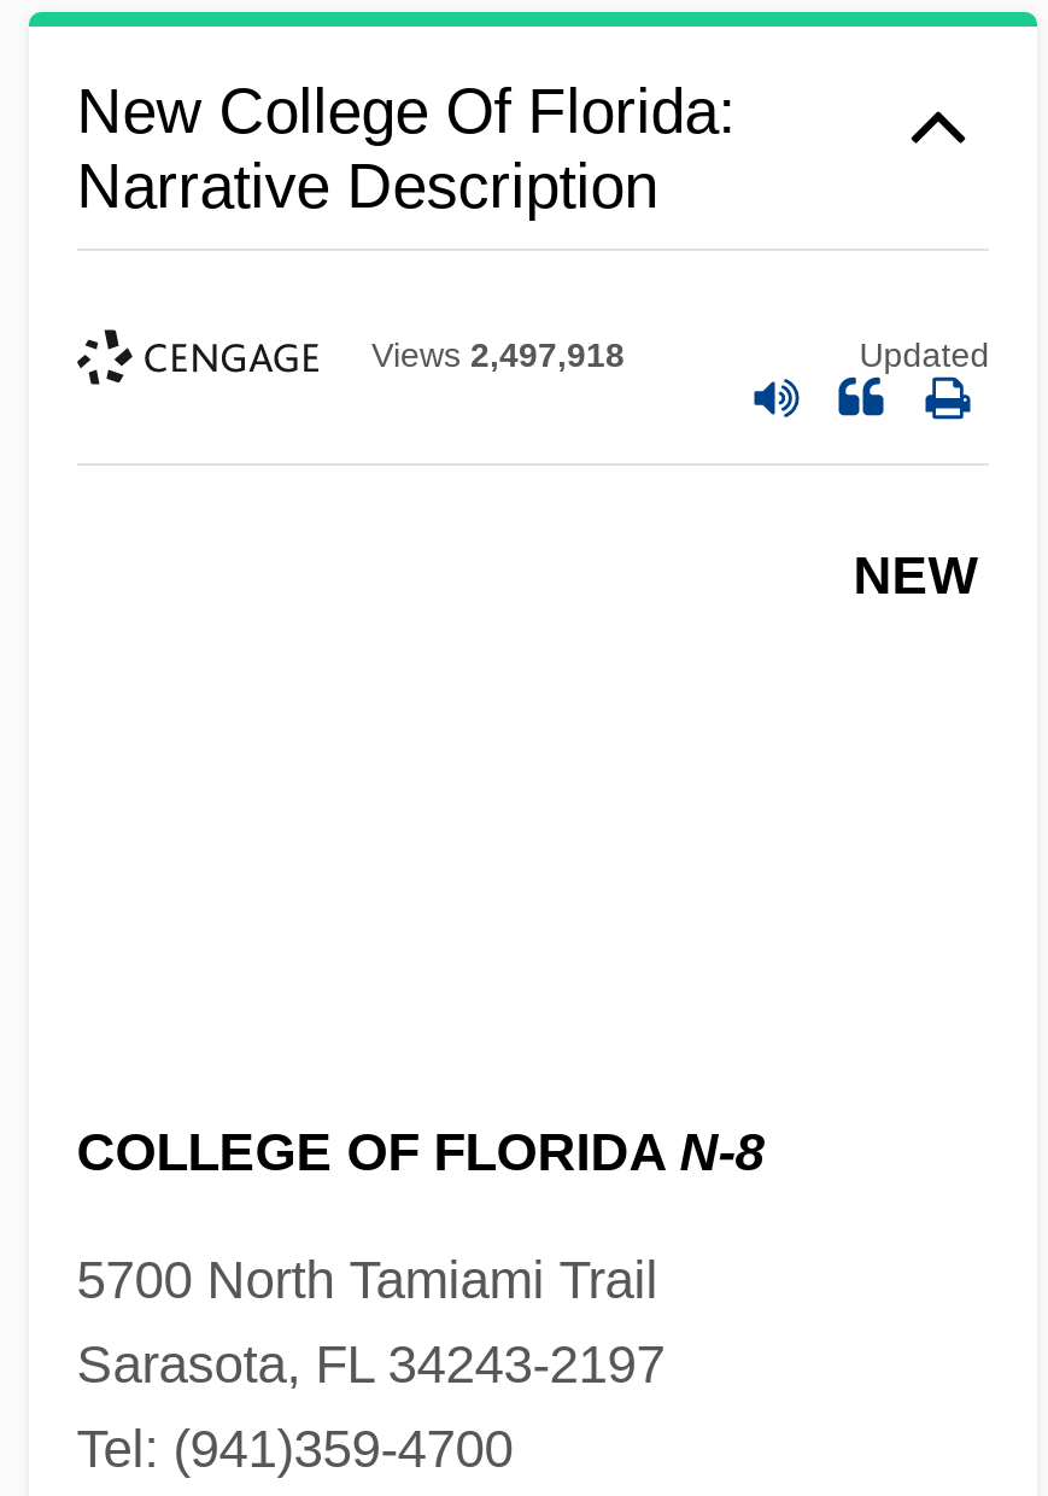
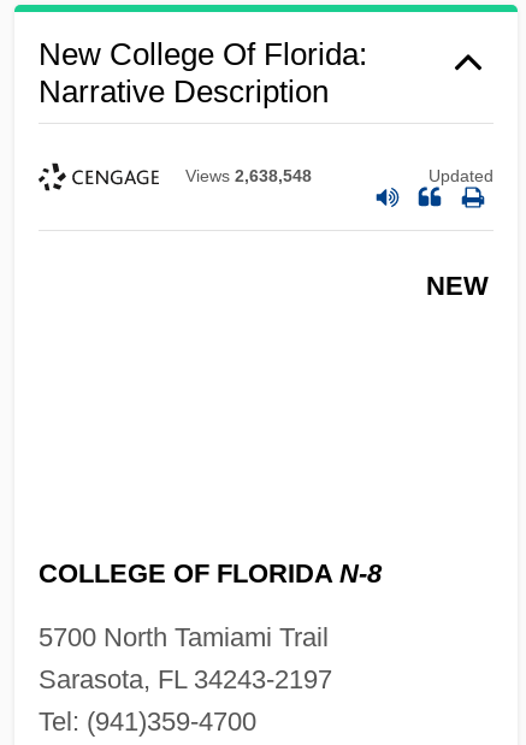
- Views 2,497,918
+ Views 2,638,548
